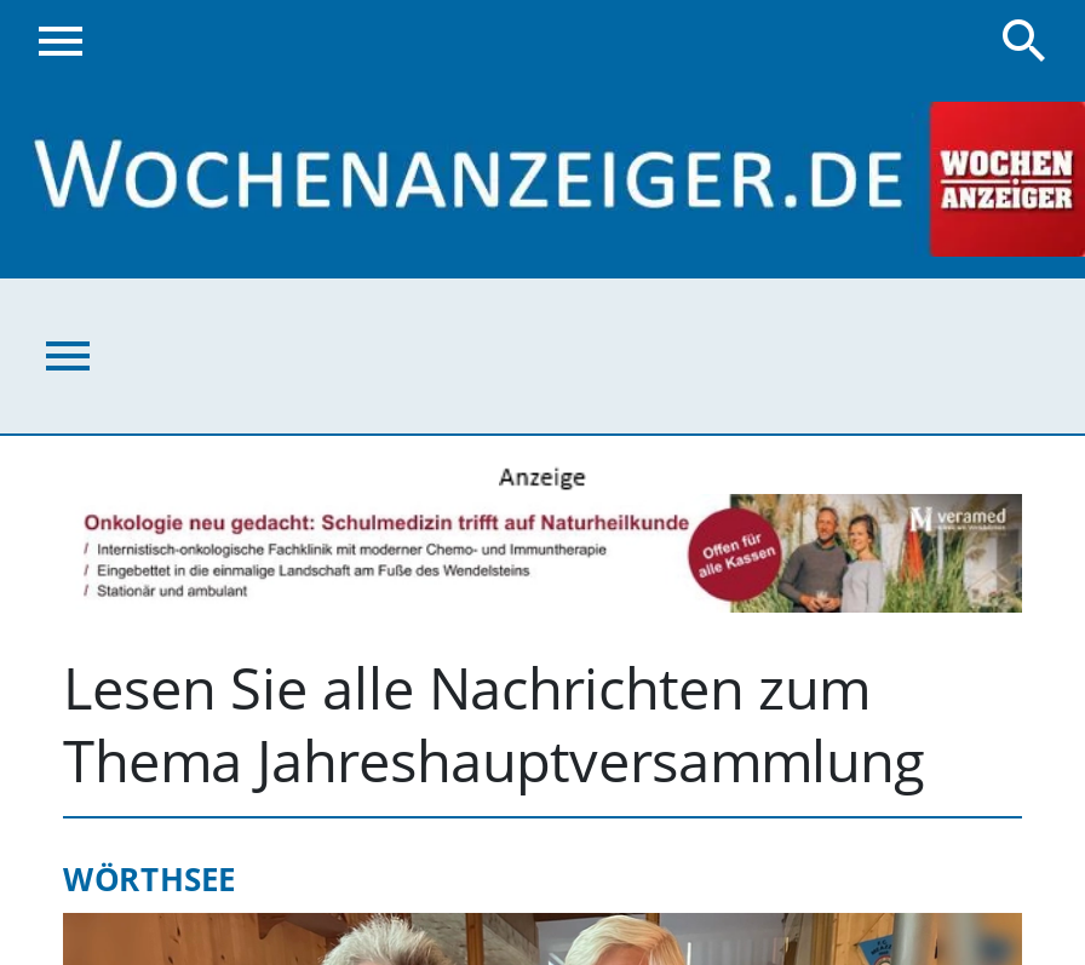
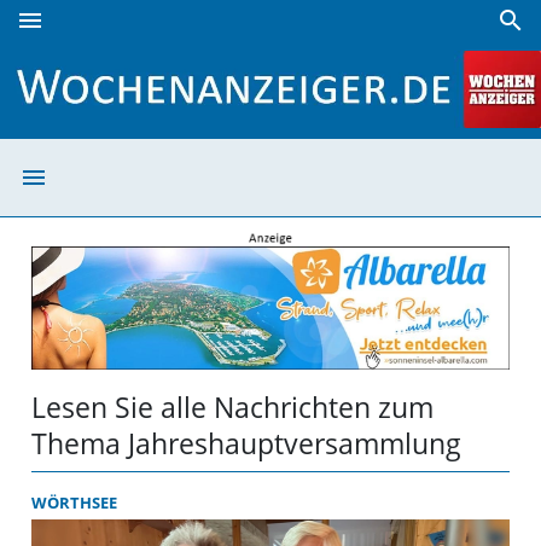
- [image]
+ [image]
